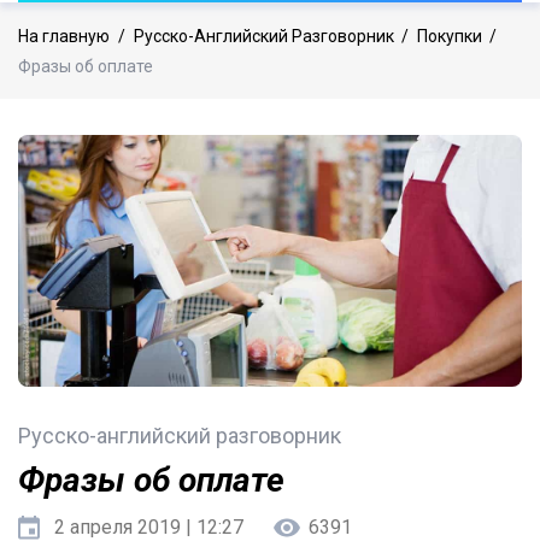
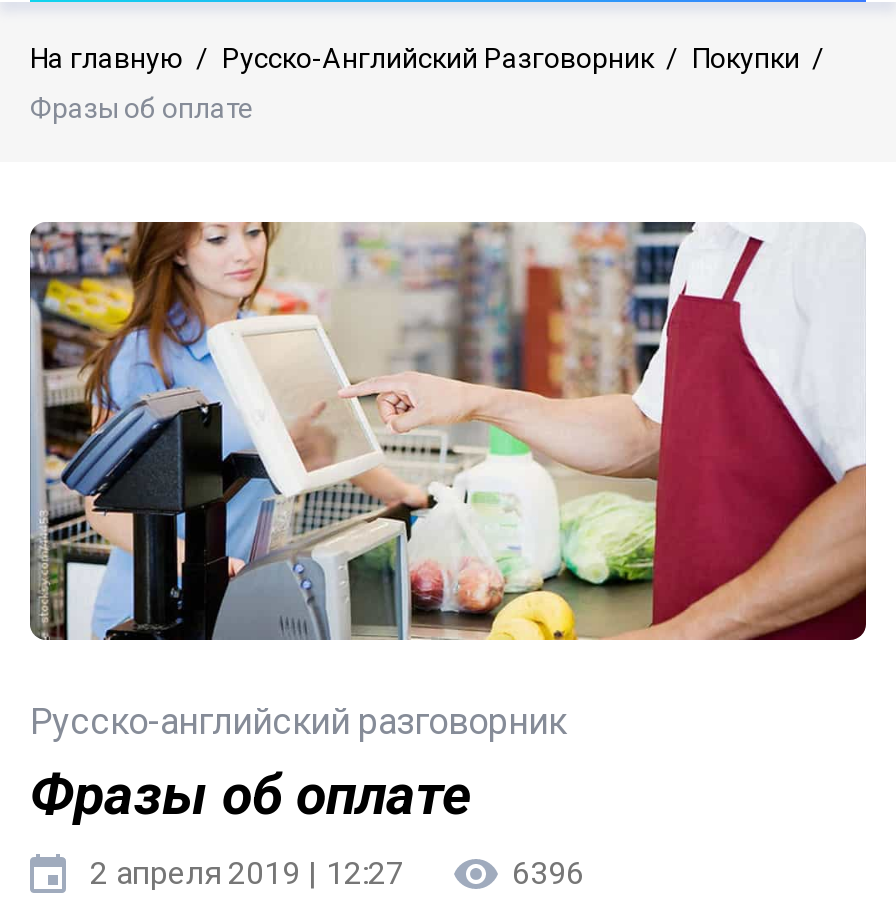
- 6391
+ 6396
